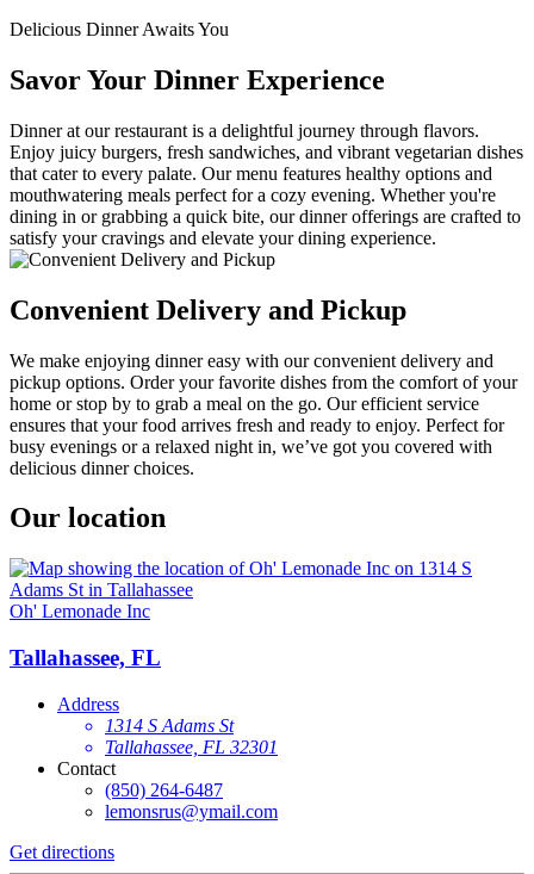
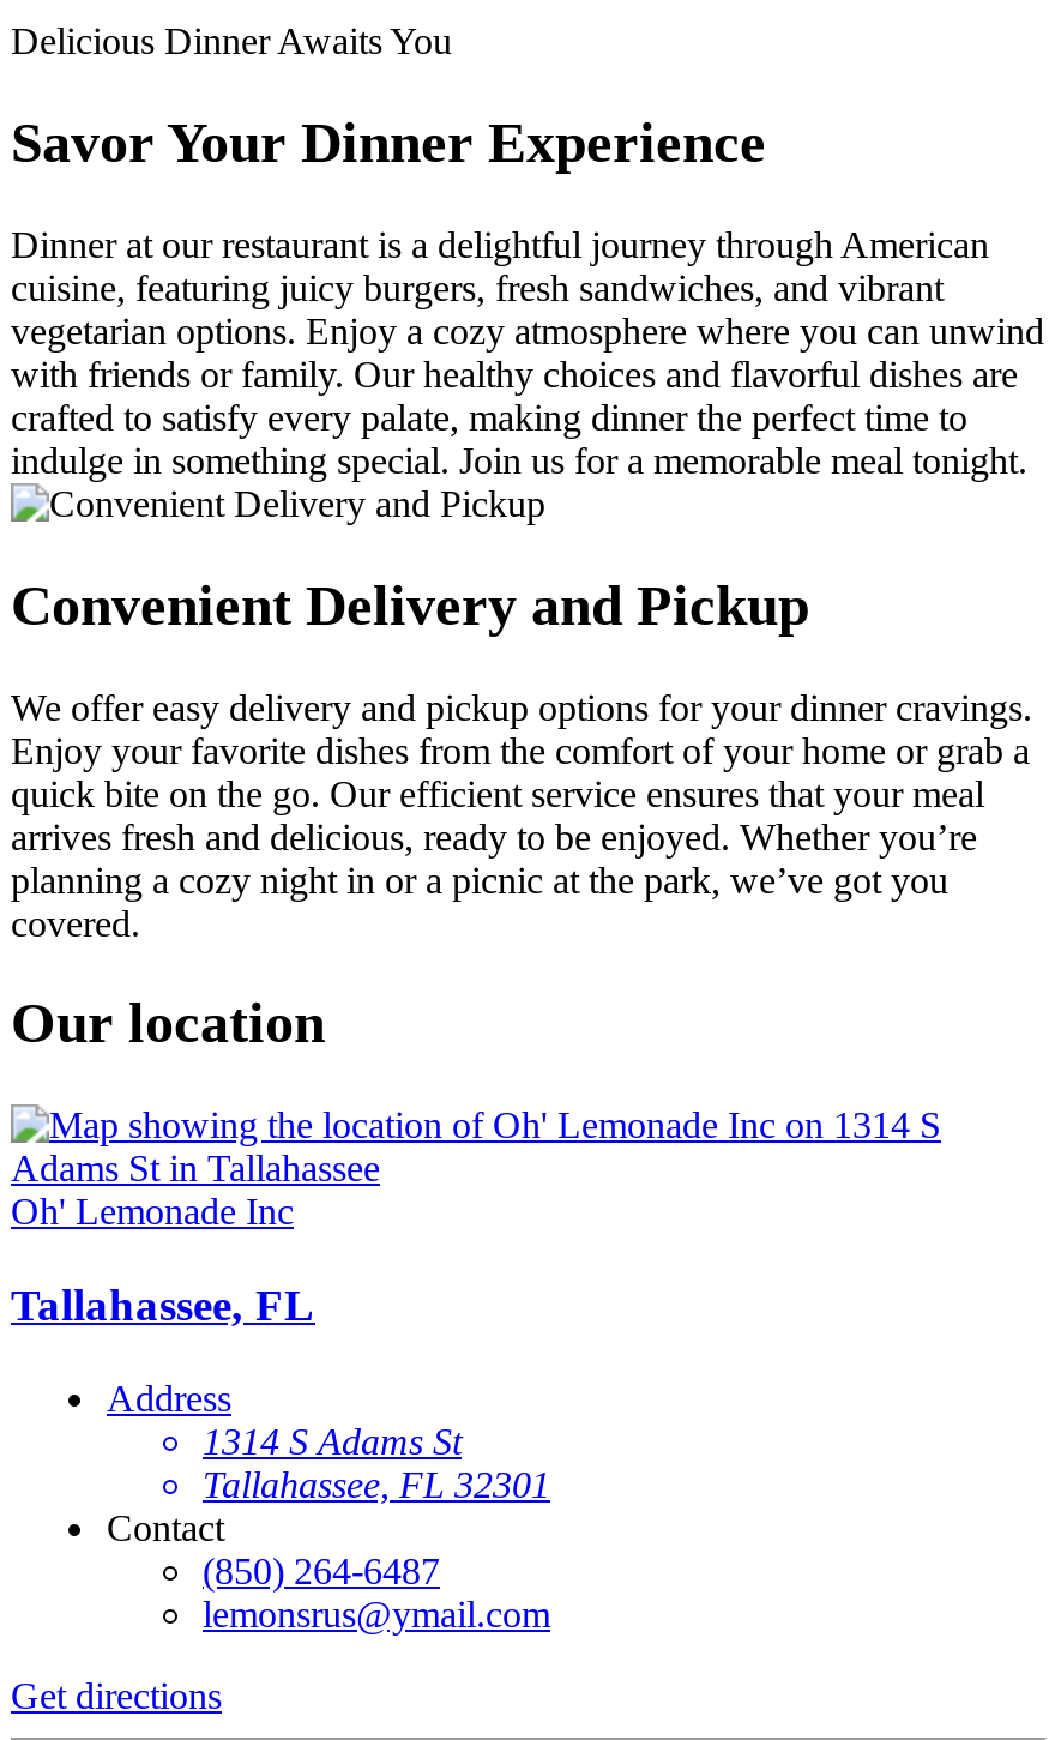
- Dinner at our restaurant is a delightful journey through flavors.
- Enjoy juicy burgers, fresh sandwiches, and vibrant vegetarian dishes
- that cater to every palate. Our menu features healthy options and
- mouthwatering meals perfect for a cozy evening. Whether you're
- dining in or grabbing a quick bite, our dinner offerings are crafted to
- satisfy your cravings and elevate your dining experience.
+ Dinner at our restaurant is a delightful journey through American
+ cuisine, featuring juicy burgers, fresh sandwiches, and vibrant
+ vegetarian options. Enjoy a cozy atmosphere where you can unwind
+ with friends or family. Our healthy choices and flavorful dishes are
+ crafted to satisfy every palate, making dinner the perfect time to
+ indulge in something special. Join us for a memorable meal tonight.

- We make enjoying dinner easy with our convenient delivery and
- pickup options. Order your favorite dishes from the comfort of your
- home or stop by to grab a meal on the go. Our efficient service
- ensures that your food arrives fresh and ready to enjoy. Perfect for
- busy evenings or a relaxed night in, we’ve got you covered with
- delicious dinner choices.
+ We offer easy delivery and pickup options for your dinner cravings.
+ Enjoy your favorite dishes from the comfort of your home or grab a
+ quick bite on the go. Our efficient service ensures that your meal
+ arrives fresh and delicious, ready to be enjoyed. Whether you’re
+ planning a cozy night in or a picnic at the park, we’ve got you
+ covered.
